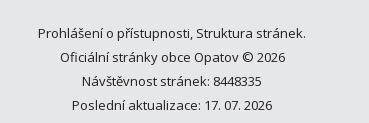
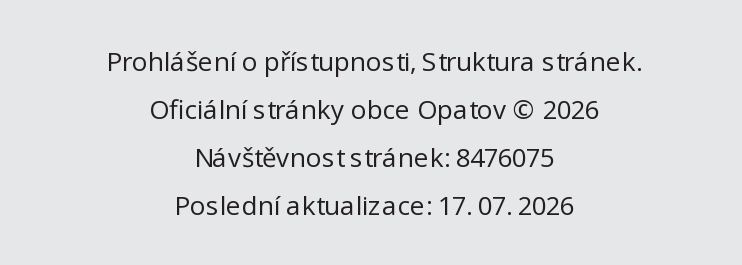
- Návštěvnost stránek: 8448335
+ Návštěvnost stránek: 8476075
